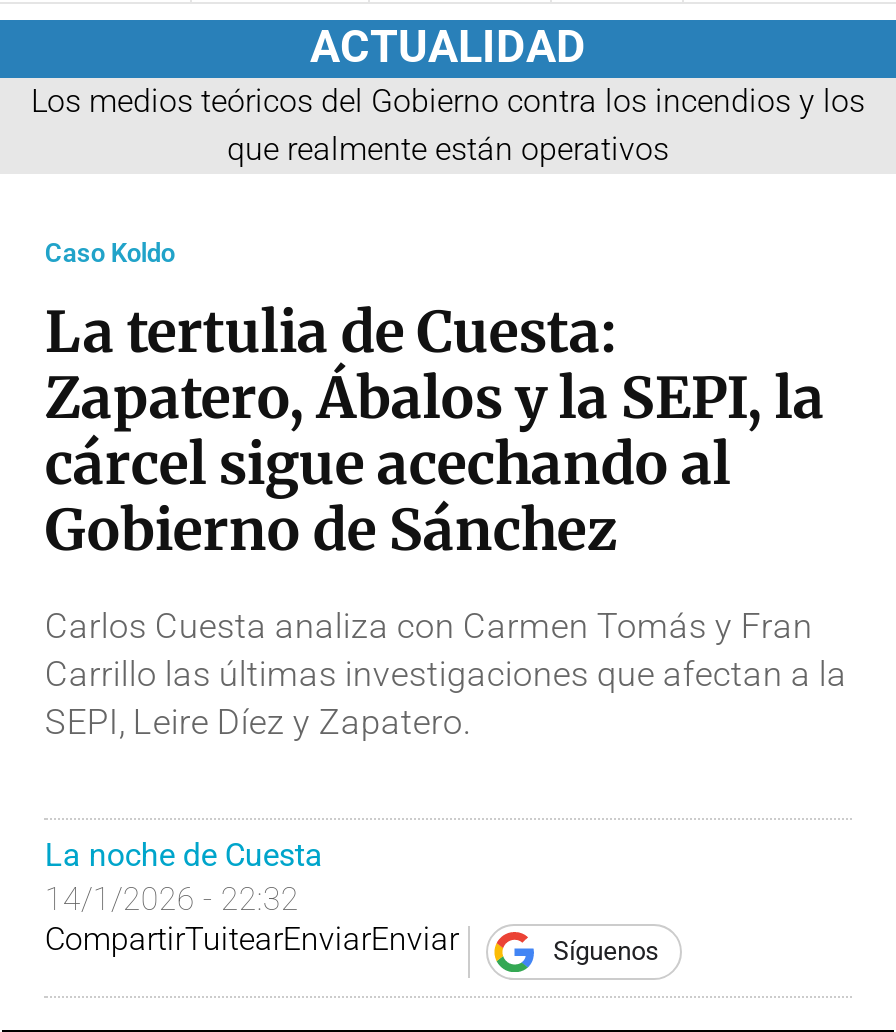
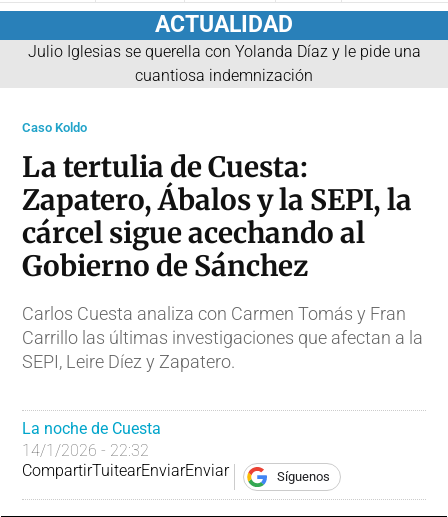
- Los medios teóricos del Gobierno contra los incendios y los
- que realmente están operativos
+ Julio Iglesias se querella con Yolanda Díaz y le pide una
+ cuantiosa indemnización
